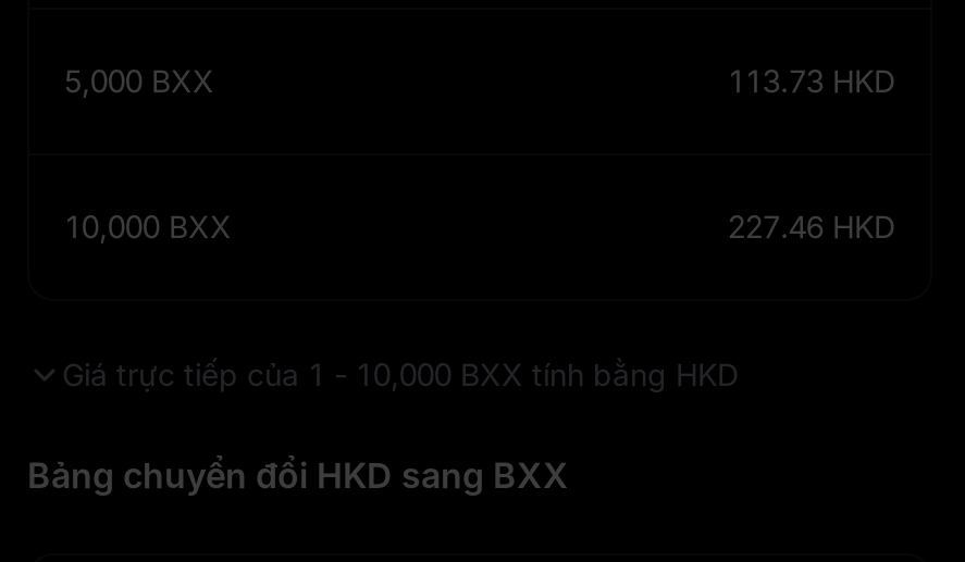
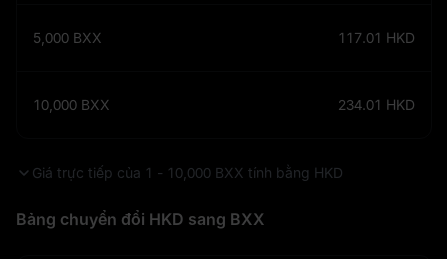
- 113.73 HKD
+ 117.01 HKD

- 227.46 HKD
+ 234.01 HKD
